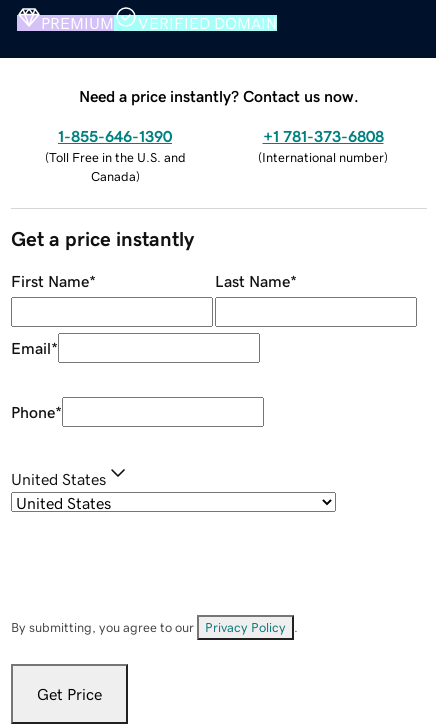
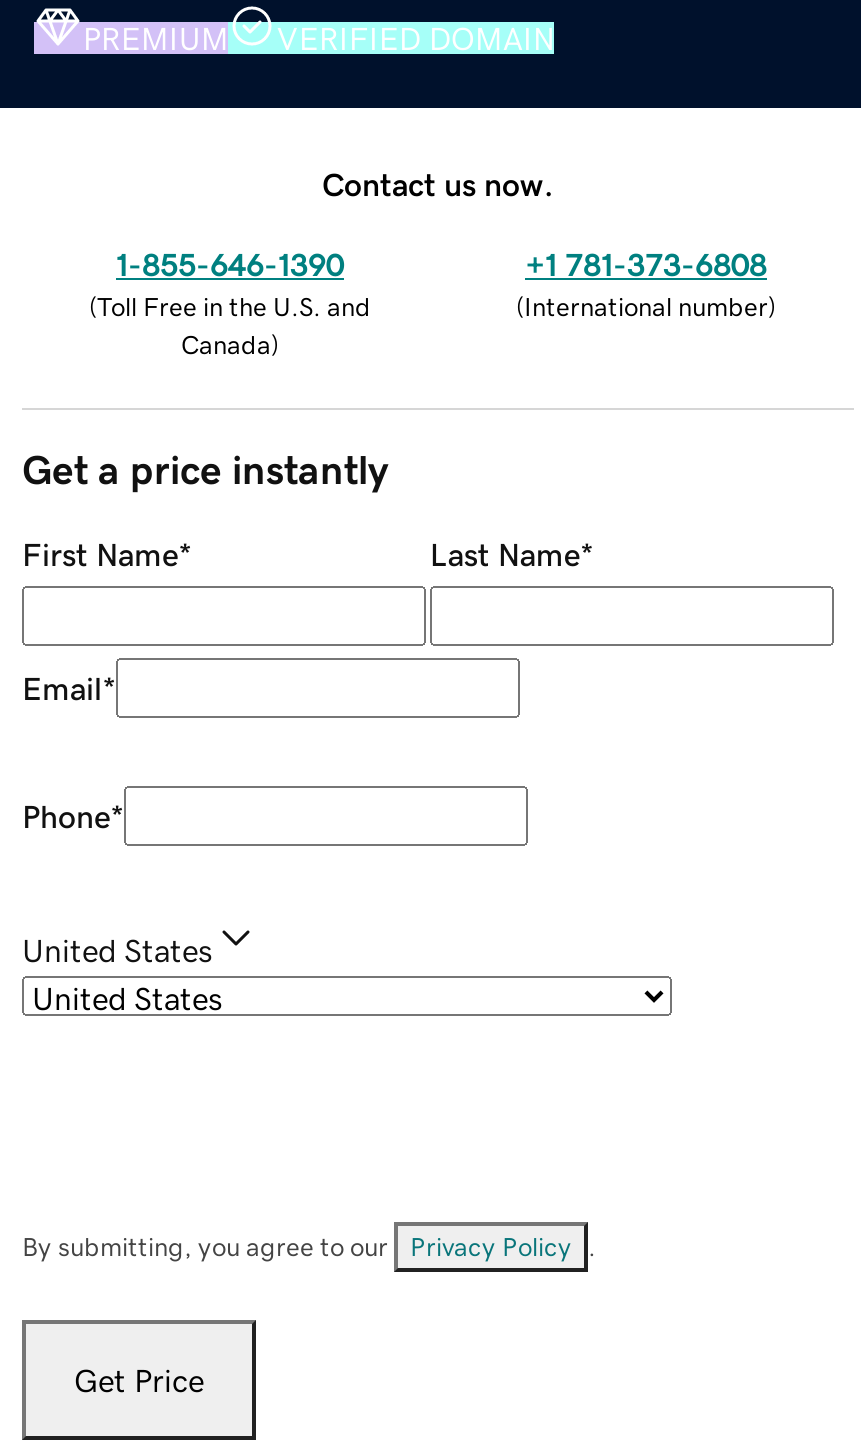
- Need a price instantly? Contact us now.
+ Contact us now.
